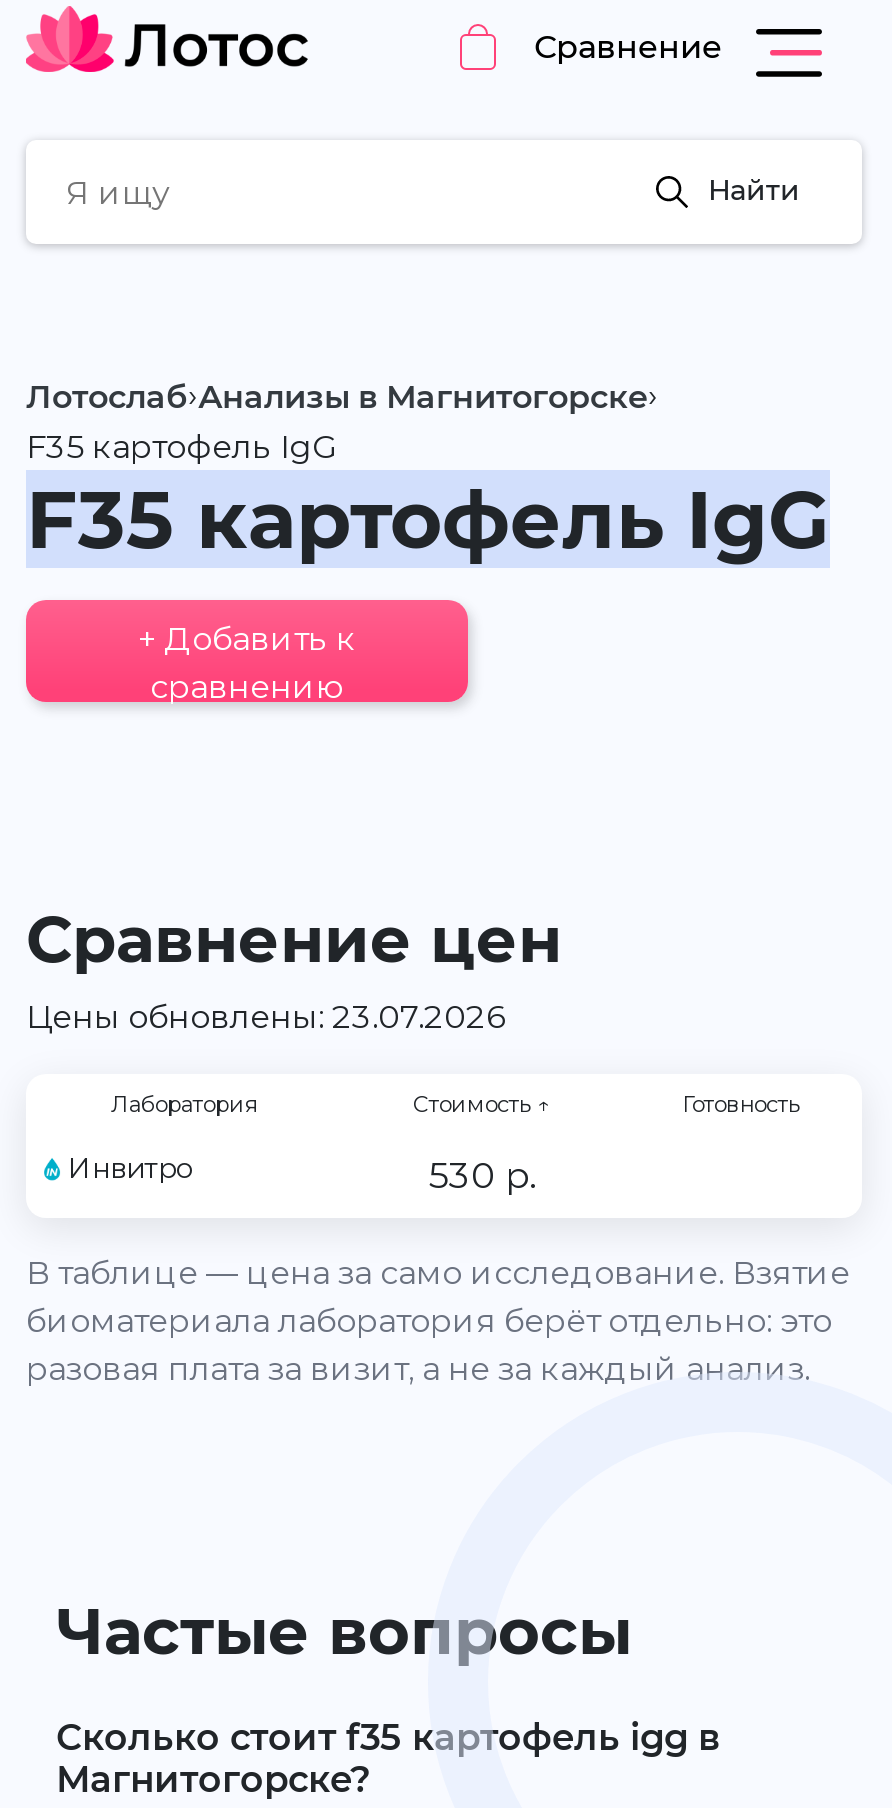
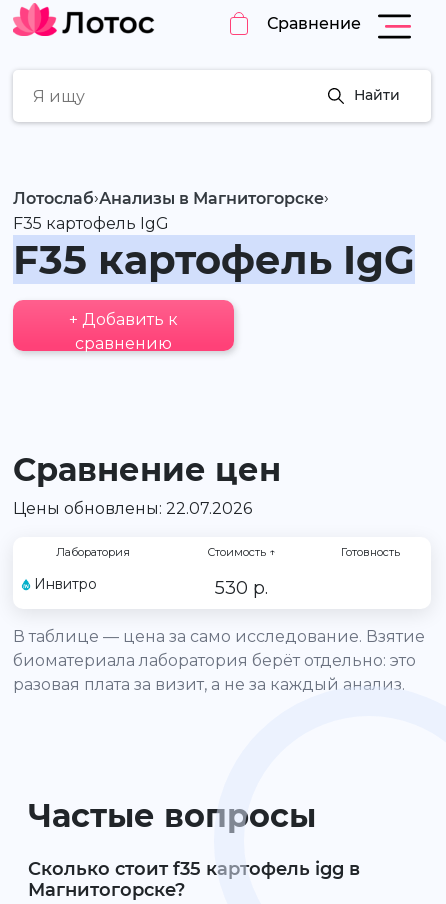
- Цены обновлены: 23.07.2026
+ Цены обновлены: 22.07.2026
